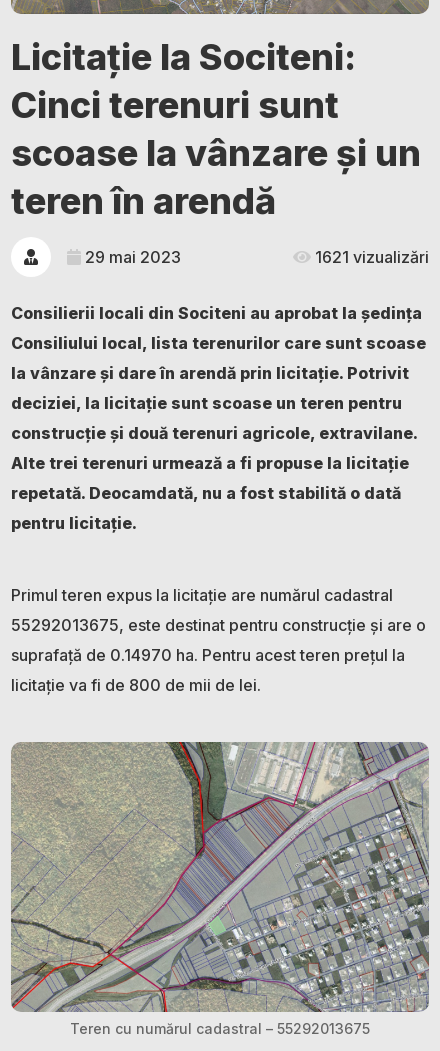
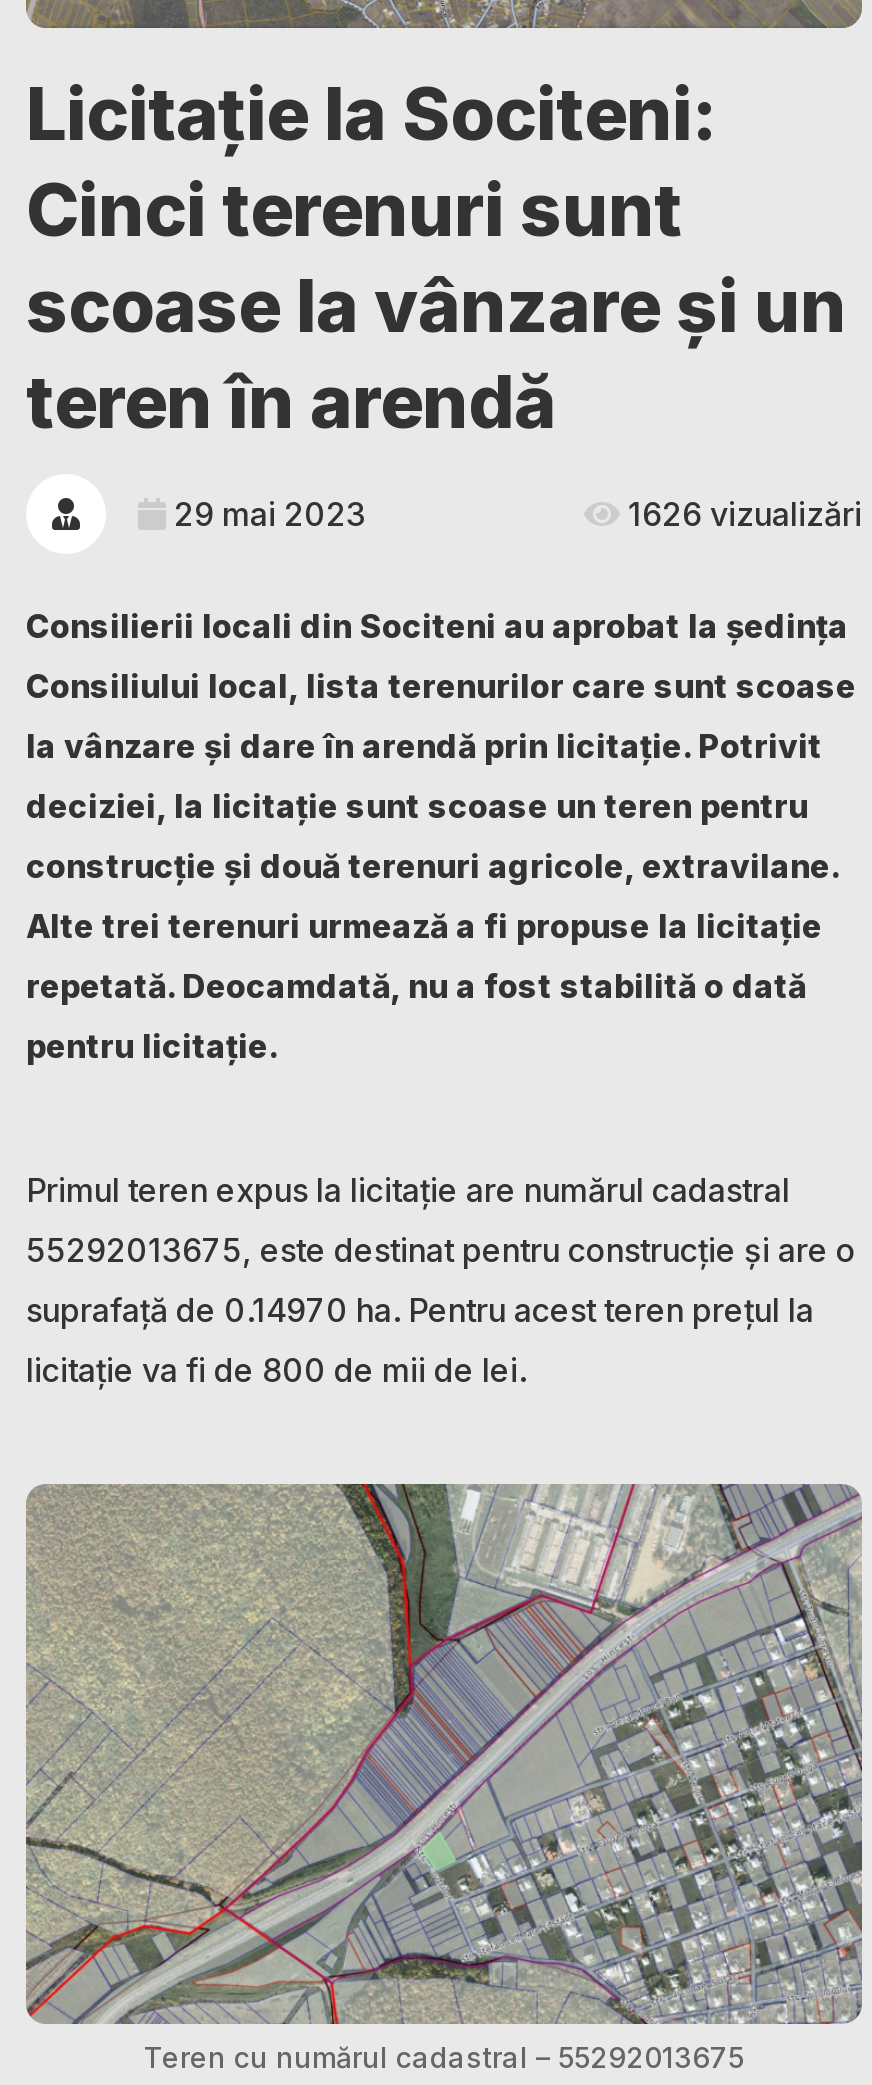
- 1621 vizualizări
+ 1626 vizualizări
